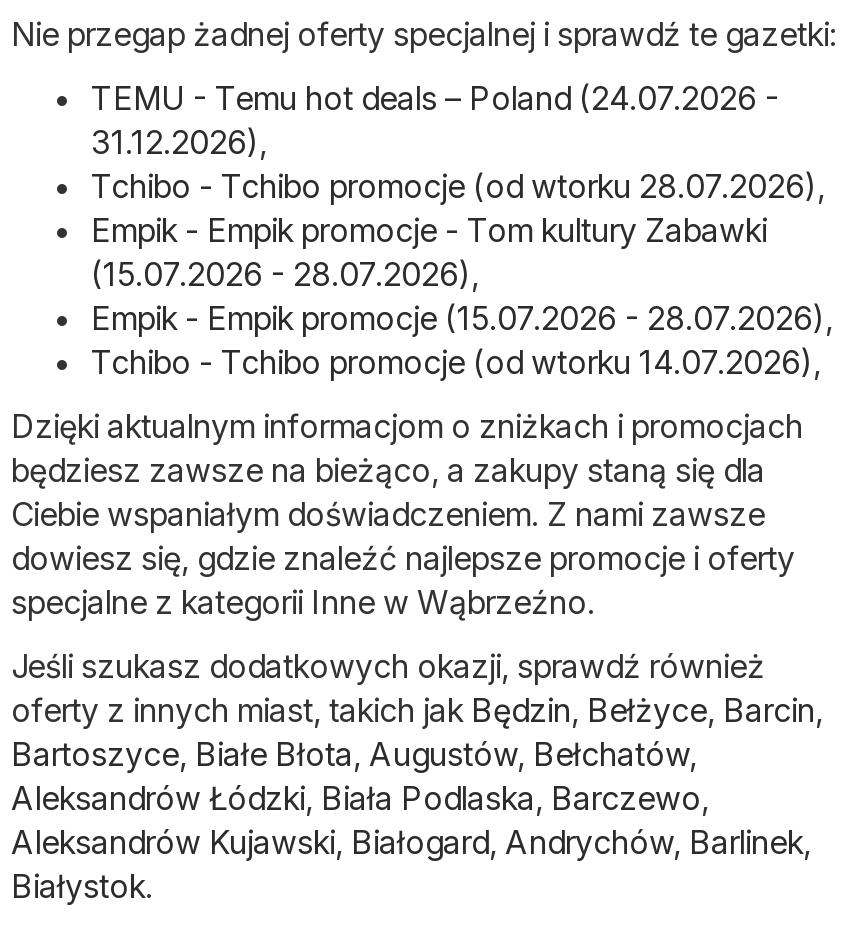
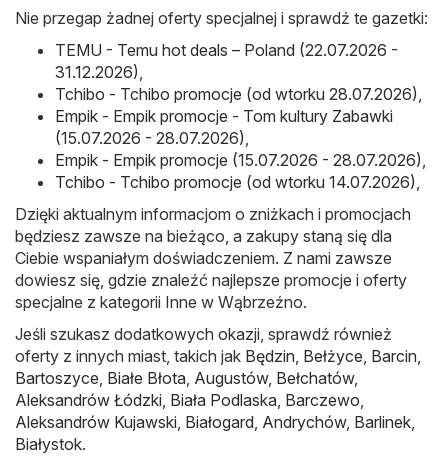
- TEMU - Temu hot deals – Poland (24.07.2026 -
+ TEMU - Temu hot deals – Poland (22.07.2026 -
